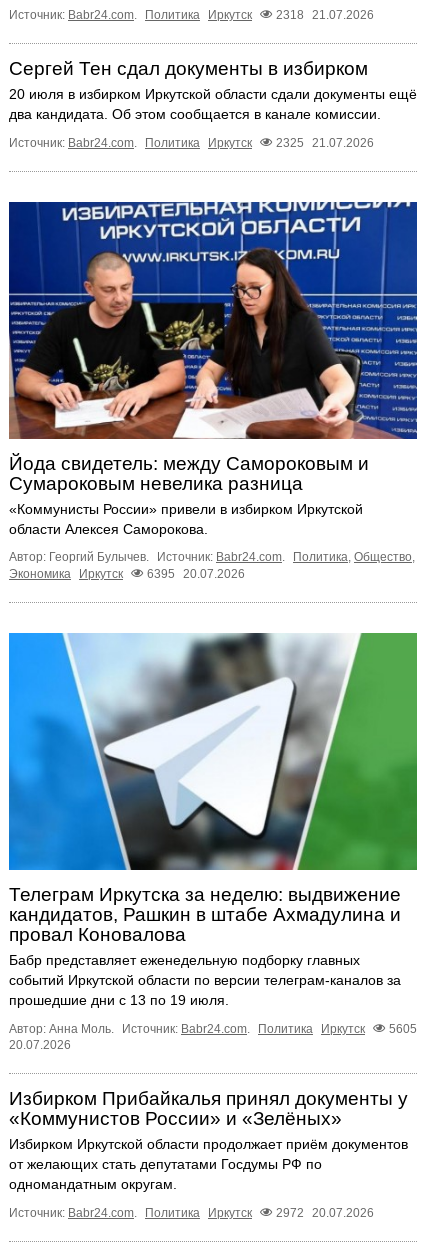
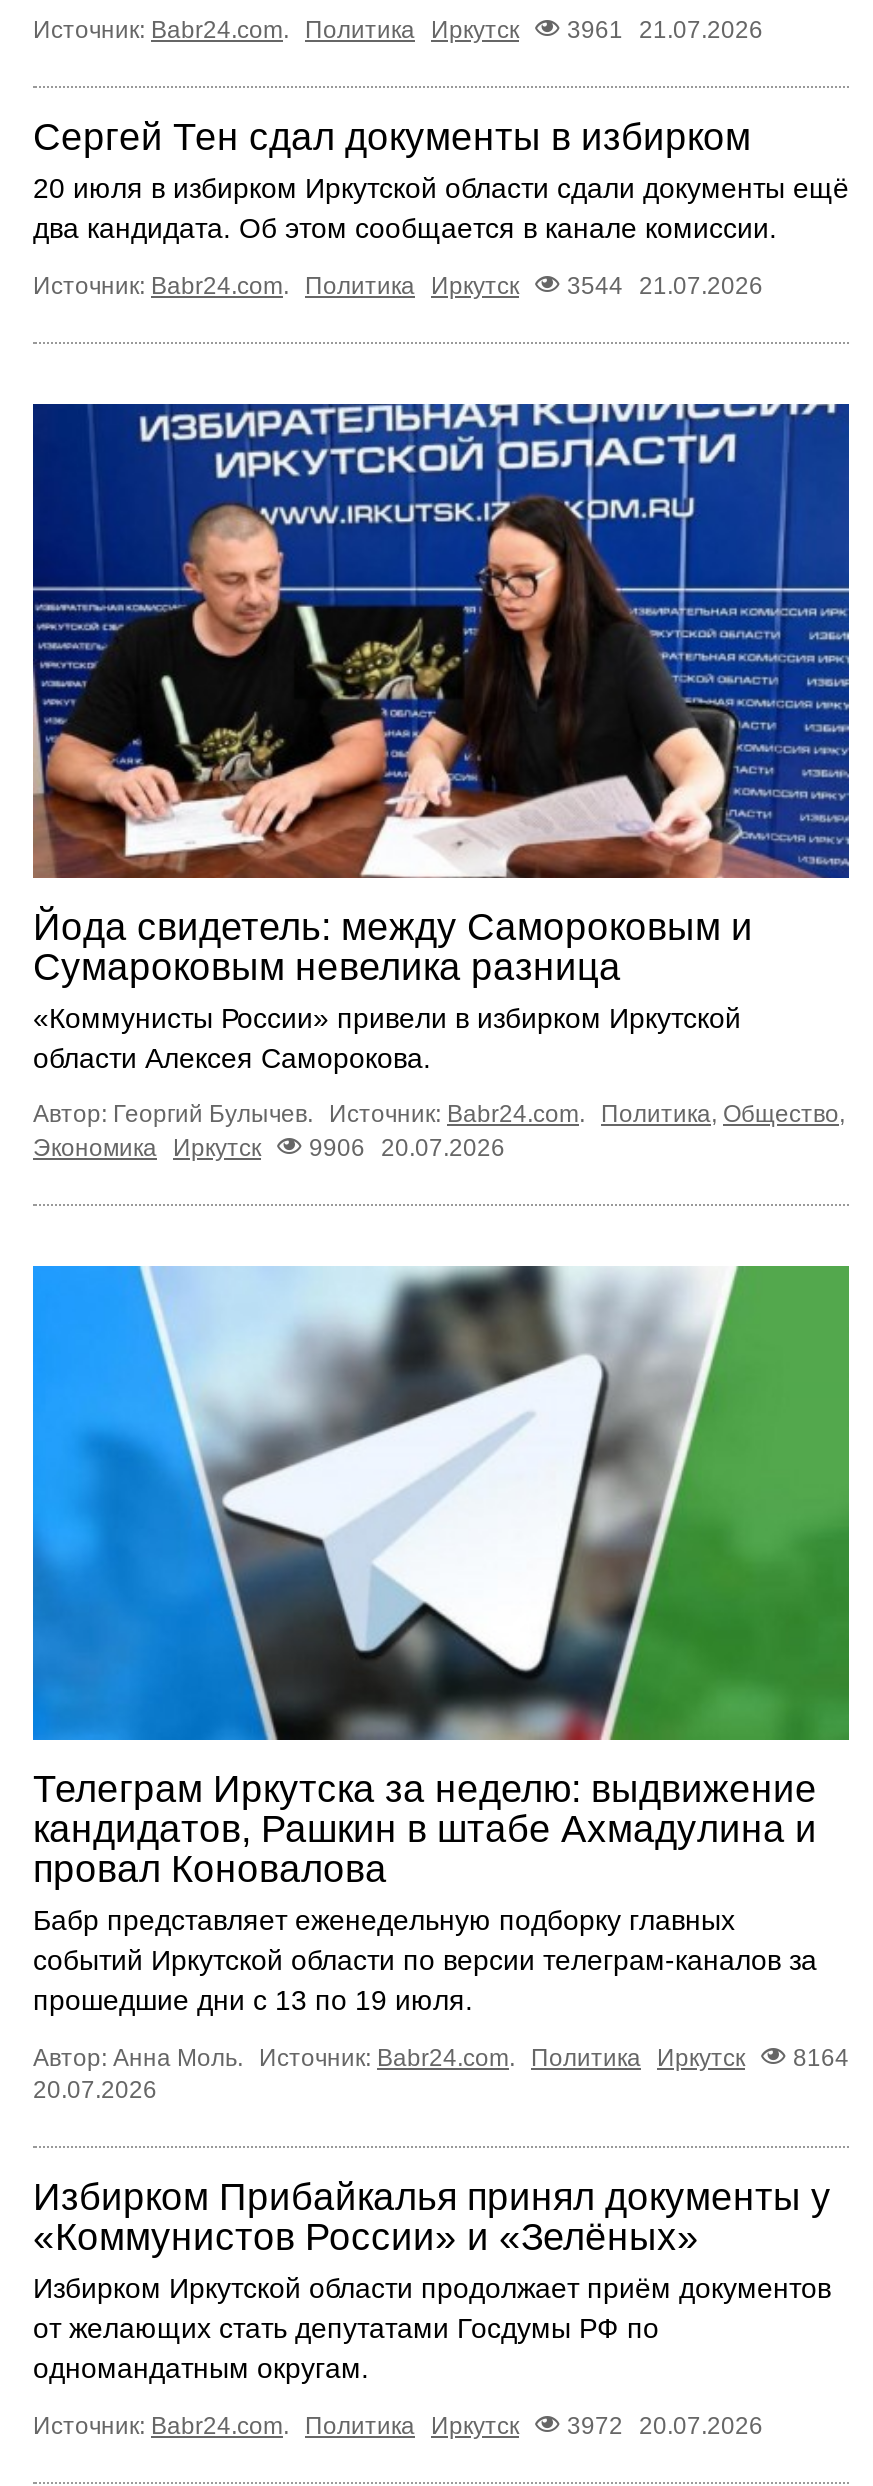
- 2318 21.07.2026
+ 3961 21.07.2026

- 2325 21.07.2026
+ 3544 21.07.2026

- Экономика Иркутск 6395 20.07.2026
+ Экономика Иркутск 9906 20.07.2026

- Автор: Анна Моль. Источник: Babr24.com. Политика Иркутск 5605
+ Автор: Анна Моль. Источник: Babr24.com. Политика Иркутск 8164

- Источник: Babr24.com. Политика Иркутск 2972 20.07.2026
+ Источник: Babr24.com. Политика Иркутск 3972 20.07.2026
